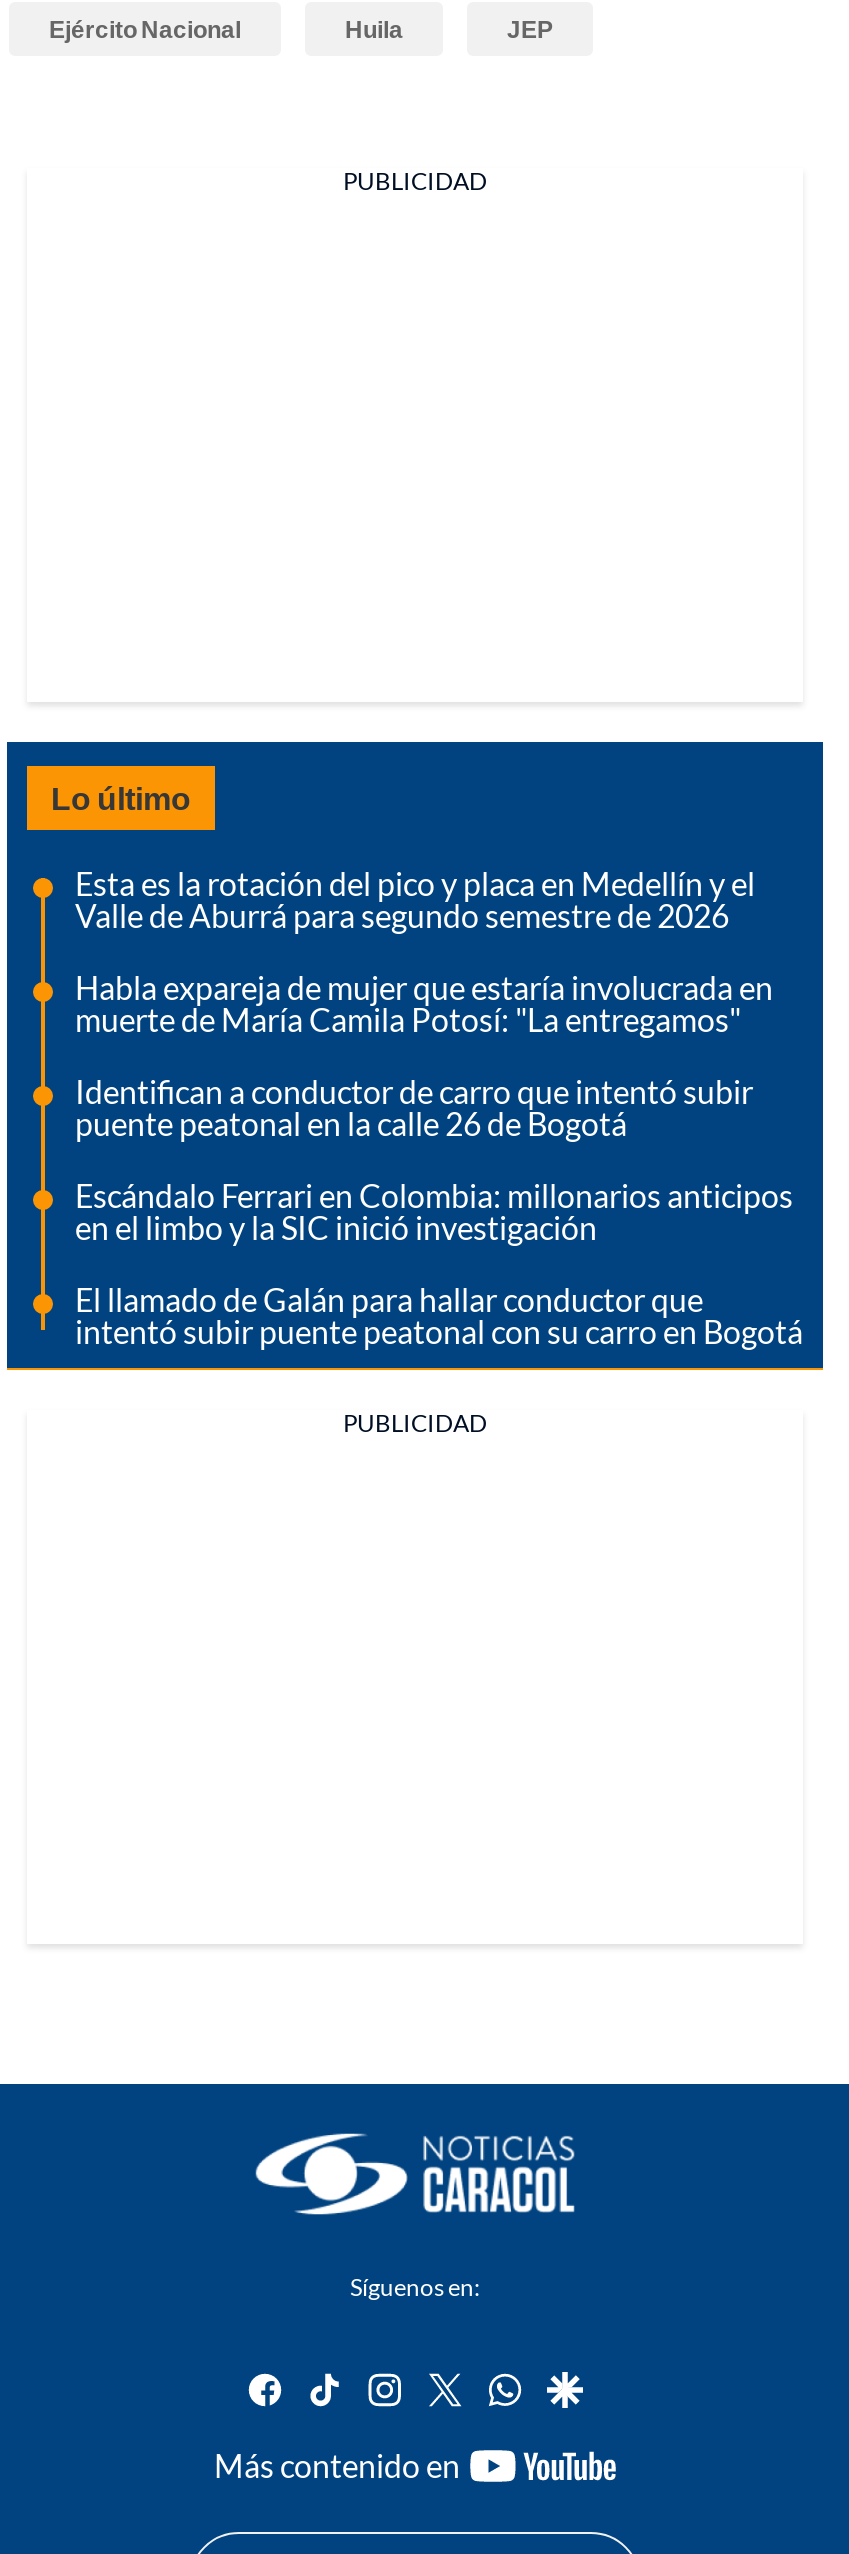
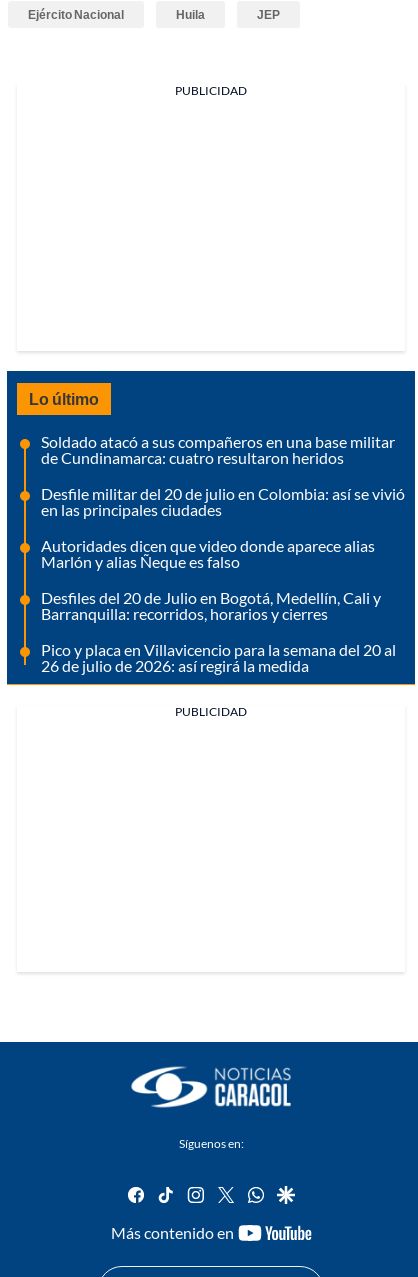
- Esta es la rotación del pico y placa en Medellín y el
- Valle de Aburrá para segundo semestre de 2026
+ Soldado atacó a sus compañeros en una base militar
+ de Cundinamarca: cuatro resultaron heridos

- Habla expareja de mujer que estaría involucrada en
- muerte de María Camila Potosí: "La entregamos"
+ Desfile militar del 20 de julio en Colombia: así se vivió
+ en las principales ciudades

- Identifican a conductor de carro que intentó subir
- puente peatonal en la calle 26 de Bogotá
+ Autoridades dicen que video donde aparece alias
+ Marlón y alias Ñeque es falso

- Escándalo Ferrari en Colombia: millonarios anticipos
- en el limbo y la SIC inició investigación
+ Desfiles del 20 de Julio en Bogotá, Medellín, Cali y
+ Barranquilla: recorridos, horarios y cierres

- El llamado de Galán para hallar conductor que
- intentó subir puente peatonal con su carro en Bogotá
+ Pico y placa en Villavicencio para la semana del 20 al
+ 26 de julio de 2026: así regirá la medida
